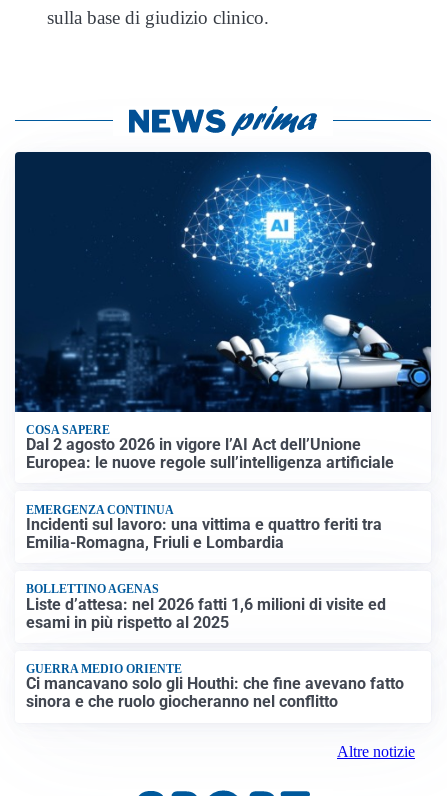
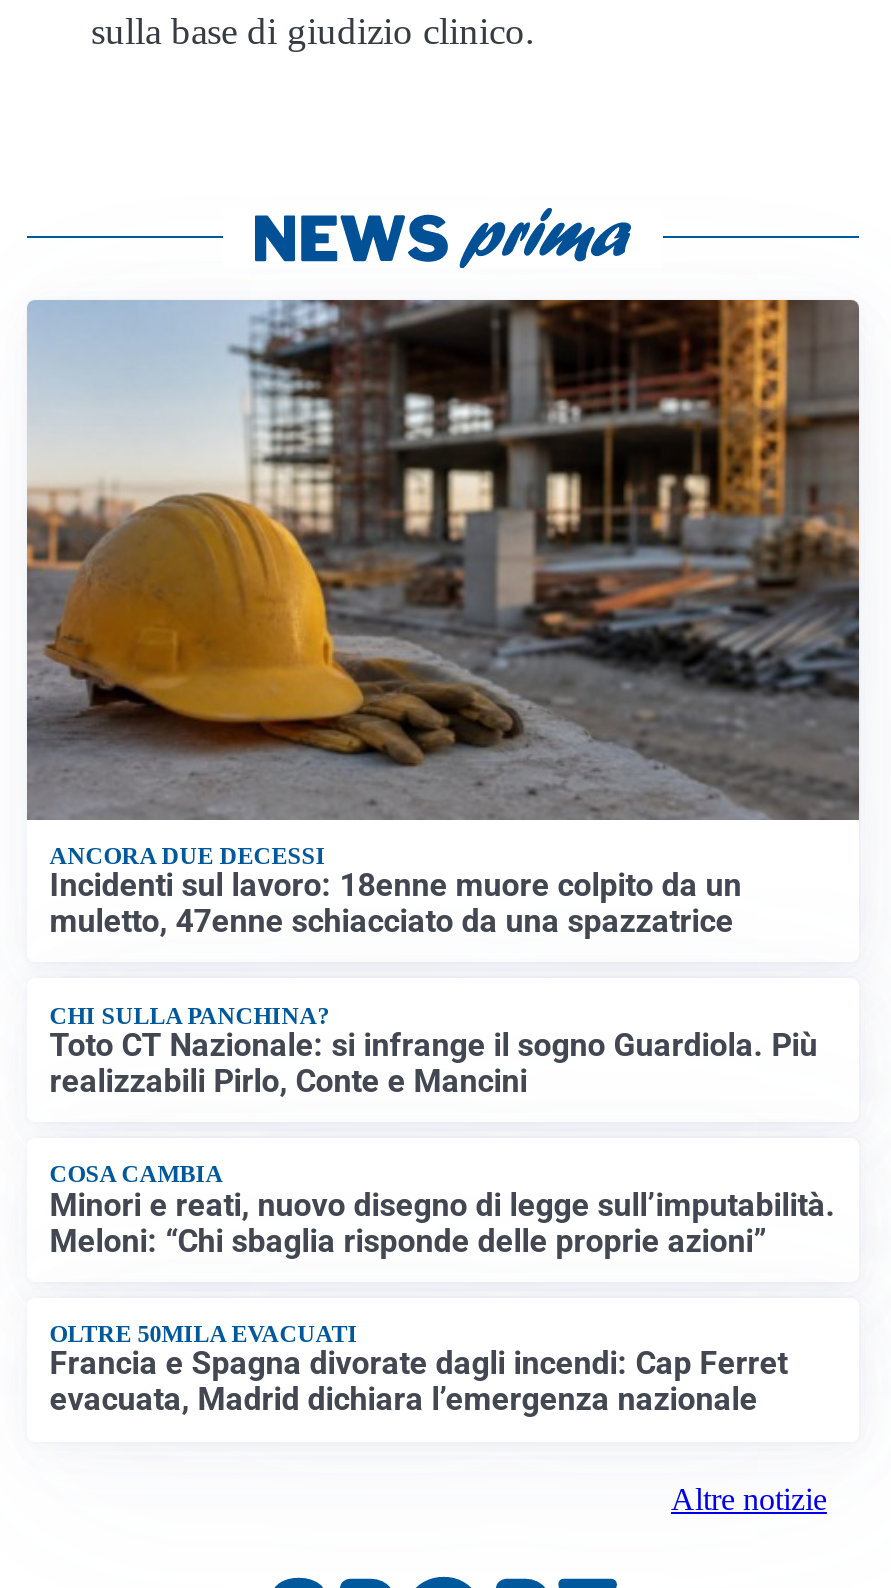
- [image]
- COSA SAPERE
- Dal 2 agosto 2026 in vigore l’AI Act dell’Unione
- Europea: le nuove regole sull’intelligenza artificiale
+ [image]
+ ANCORA DUE DECESSI
+ Incidenti sul lavoro: 18enne muore colpito da un
+ muletto, 47enne schiacciato da una spazzatrice

- EMERGENZA CONTINUA
- Incidenti sul lavoro: una vittima e quattro feriti tra
- Emilia-Romagna, Friuli e Lombardia
+ CHI SULLA PANCHINA?
+ Toto CT Nazionale: si infrange il sogno Guardiola. Più
+ realizzabili Pirlo, Conte e Mancini

- BOLLETTINO AGENAS
- Liste d’attesa: nel 2026 fatti 1,6 milioni di visite ed
- esami in più rispetto al 2025
+ COSA CAMBIA
+ Minori e reati, nuovo disegno di legge sull’imputabilità.
+ Meloni: “Chi sbaglia risponde delle proprie azioni”

- GUERRA MEDIO ORIENTE
- Ci mancavano solo gli Houthi: che fine avevano fatto
- sinora e che ruolo giocheranno nel conflitto
+ OLTRE 50MILA EVACUATI
+ Francia e Spagna divorate dagli incendi: Cap Ferret
+ evacuata, Madrid dichiara l’emergenza nazionale
